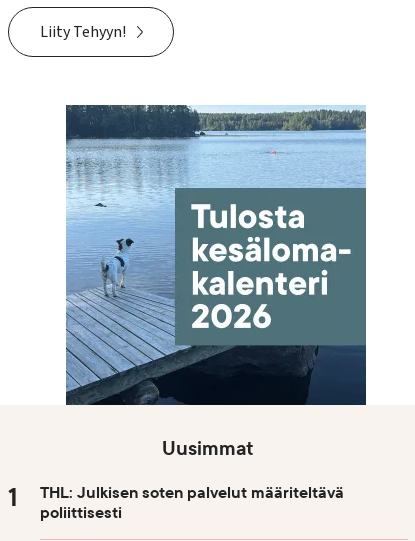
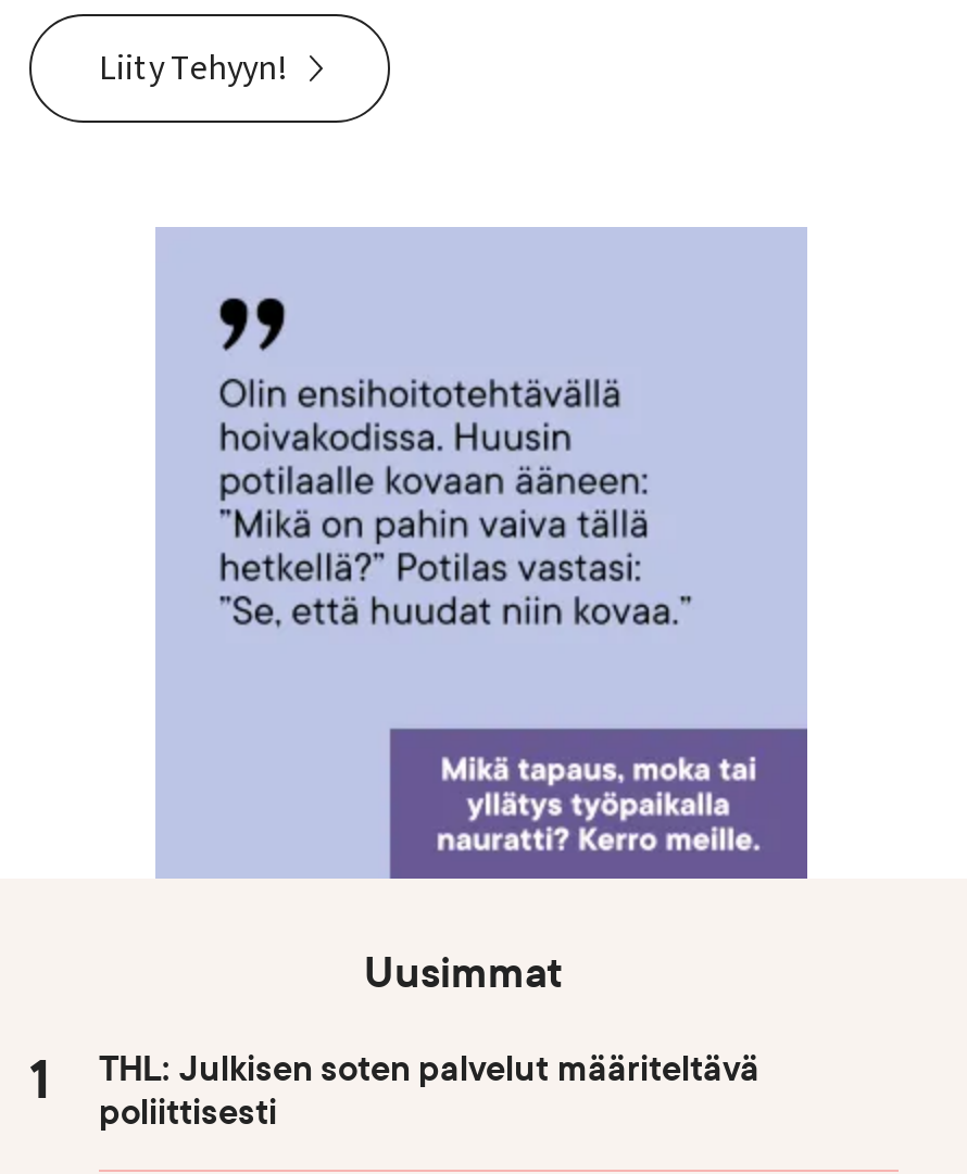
- [image]
+ [image]
